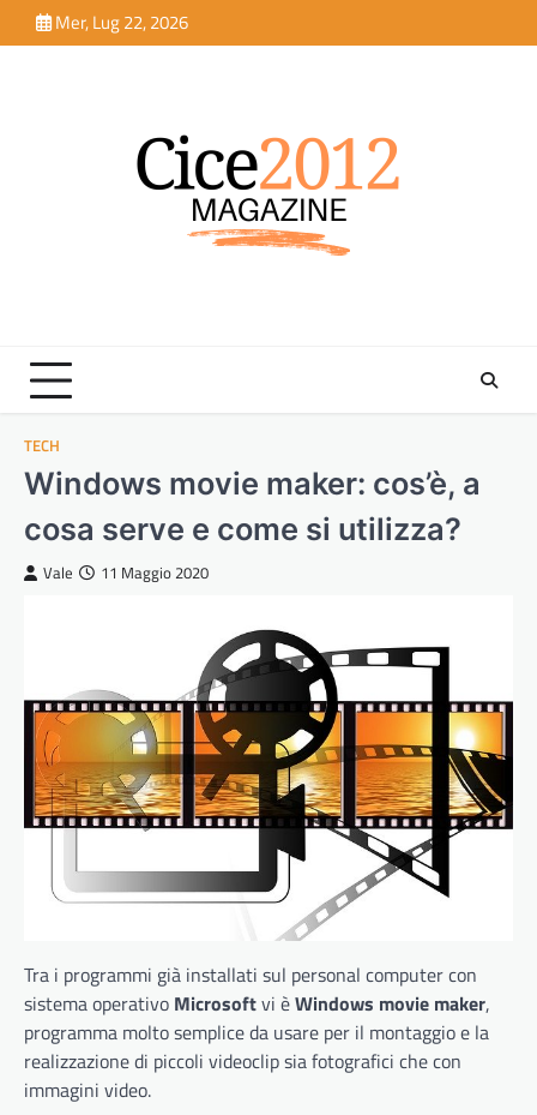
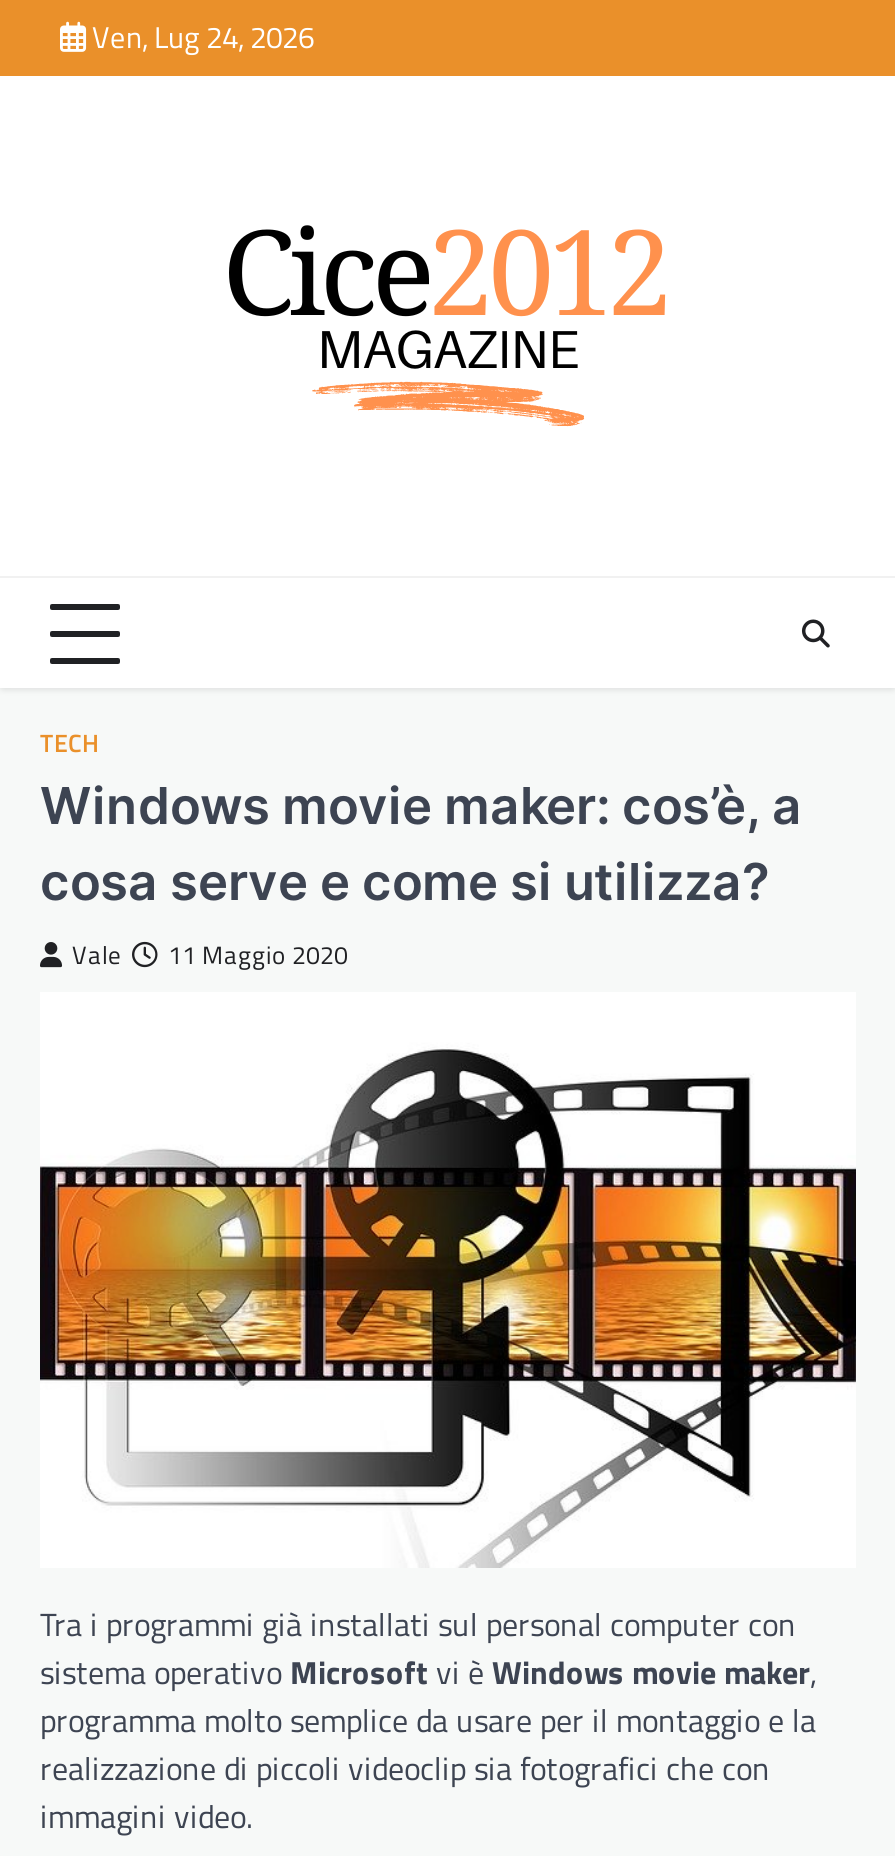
- Mer, Lug 22, 2026
+ Ven, Lug 24, 2026
